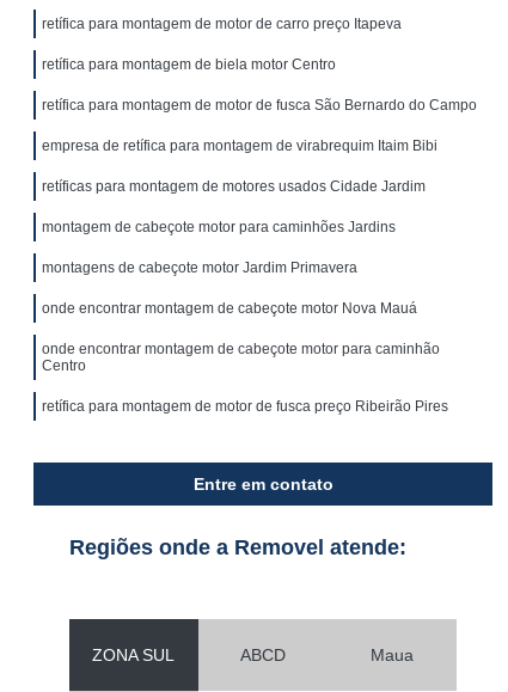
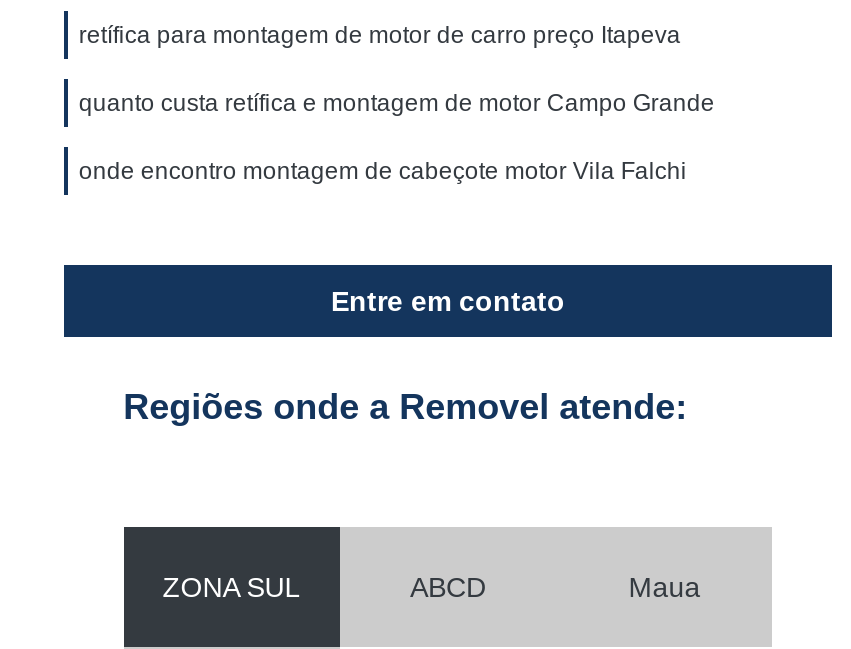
- retífica para montagem de biela motor Centro
- retífica para montagem de motor de fusca São Bernardo do Campo
- empresa de retífica para montagem de virabrequim Itaim Bibi
- retíficas para montagem de motores usados Cidade Jardim
- montagem de cabeçote motor para caminhões Jardins
- montagens de cabeçote motor Jardim Primavera
- onde encontrar montagem de cabeçote motor Nova Mauá
- onde encontrar montagem de cabeçote motor para caminhão
- Centro
- retífica para montagem de motor de fusca preço Ribeirão Pires
+ quanto custa retífica e montagem de motor Campo Grande
+ onde encontro montagem de cabeçote motor Vila Falchi
